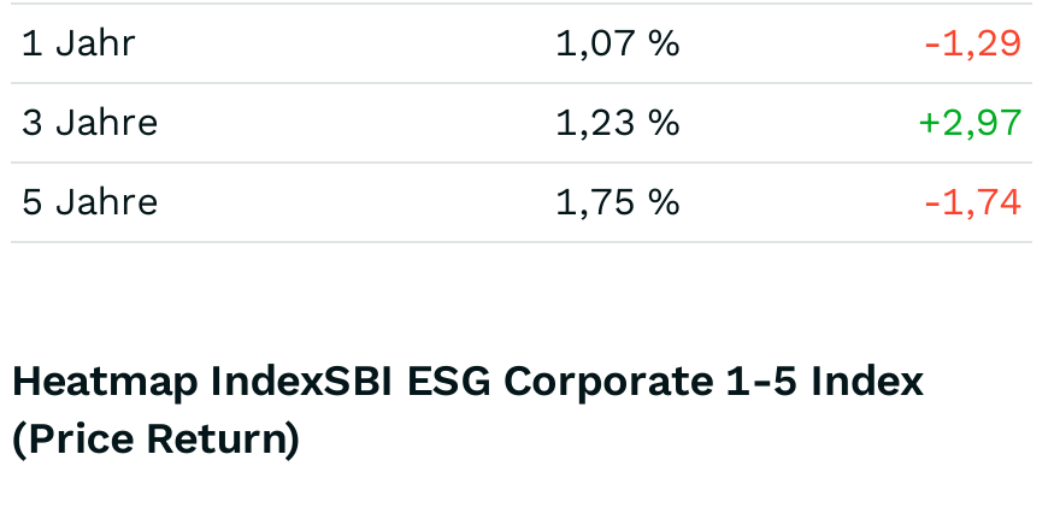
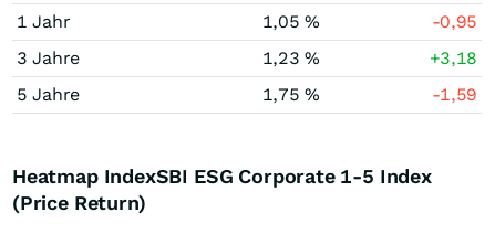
- 1,07 %
+ 1,05 %

- -1,29
+ -0,95

- +2,97
+ +3,18

- -1,74
+ -1,59
